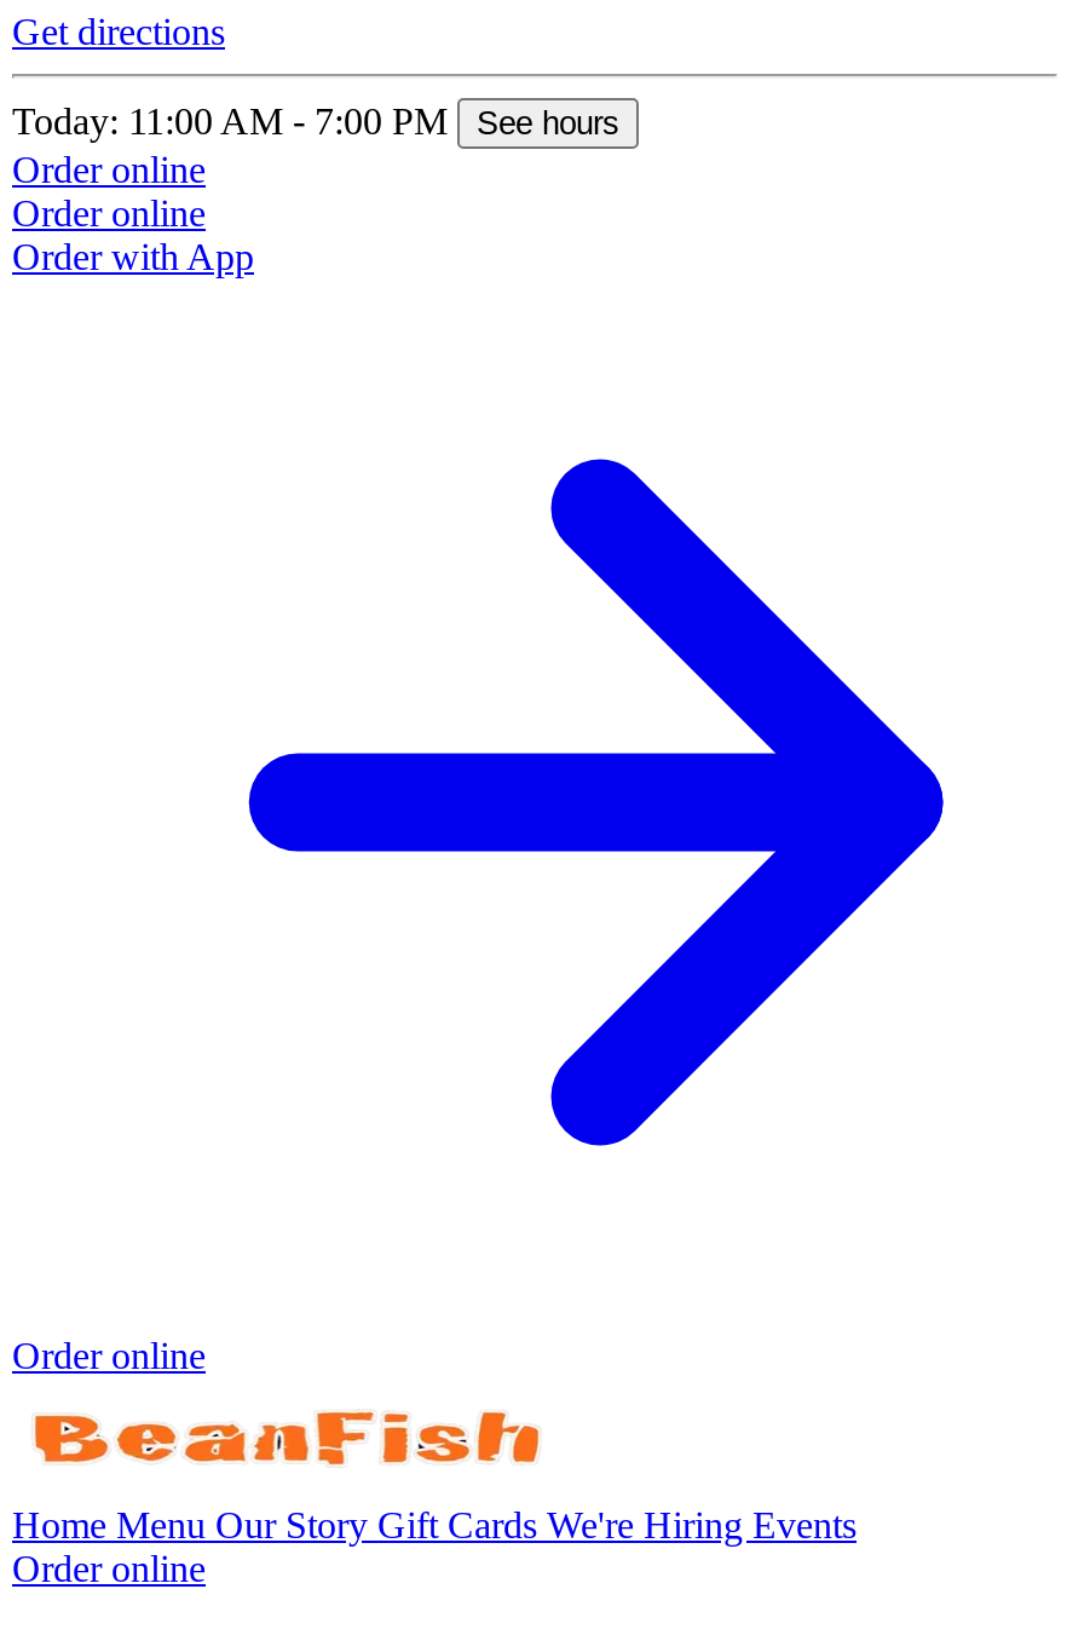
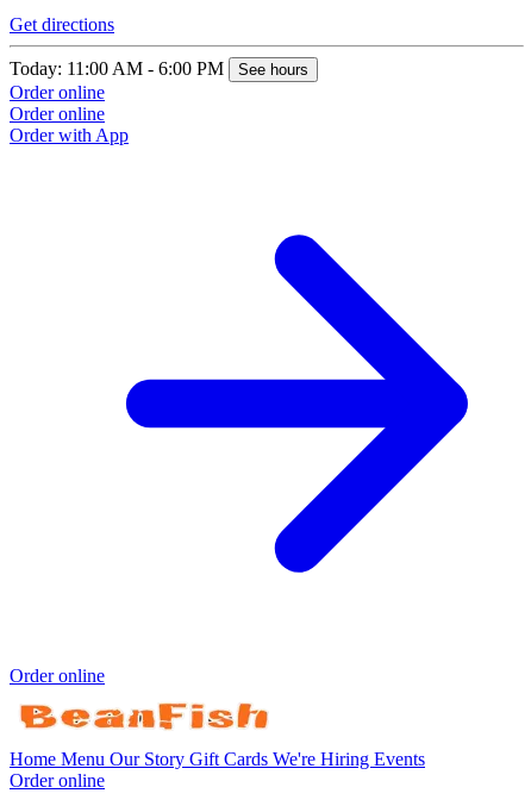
- Today: 11:00 AM - 7:00 PM See hours
+ Today: 11:00 AM - 6:00 PM See hours
